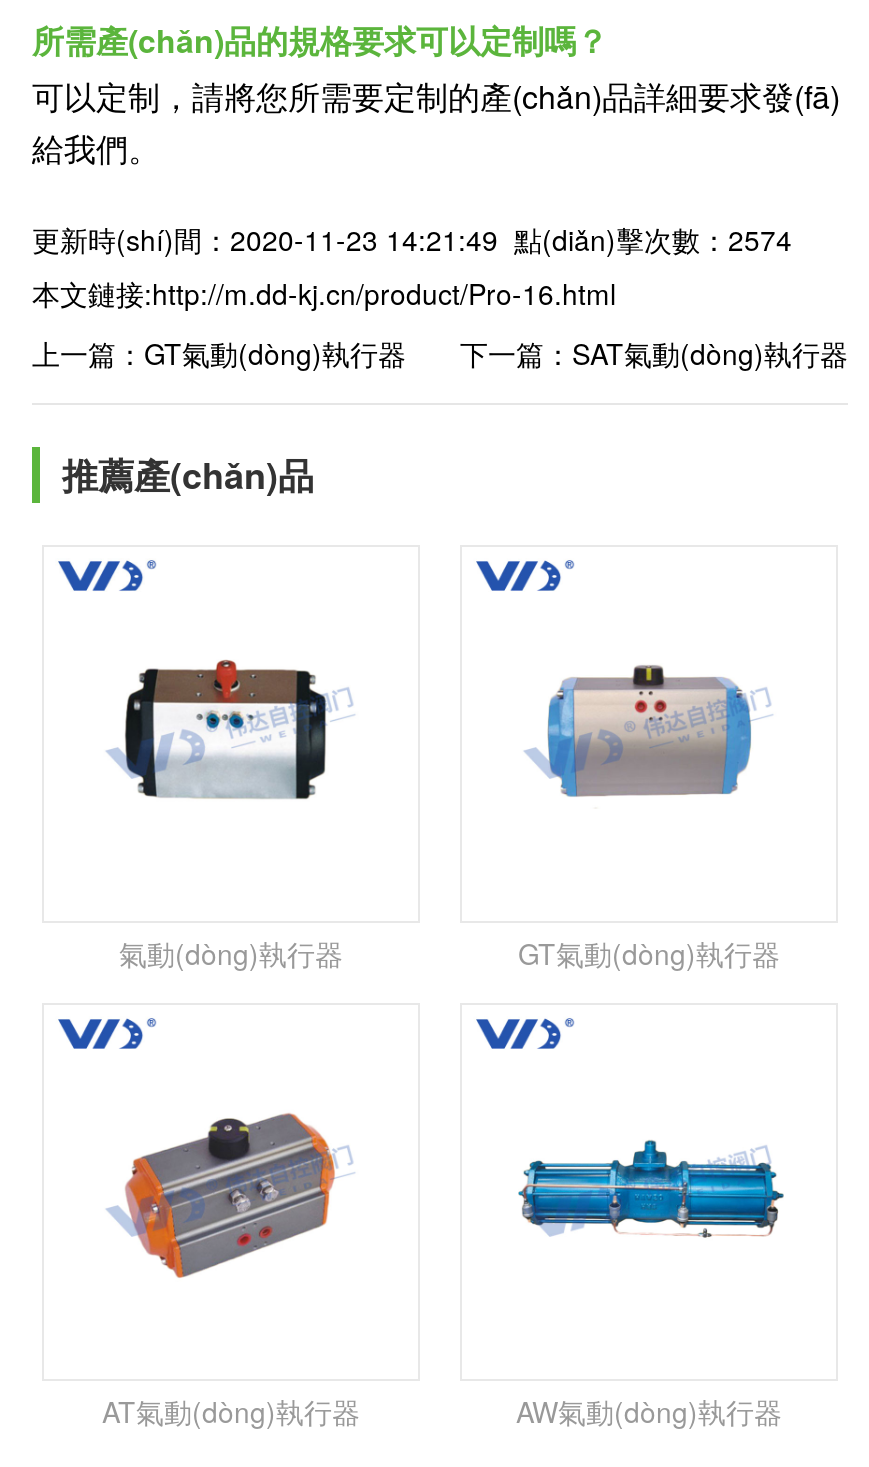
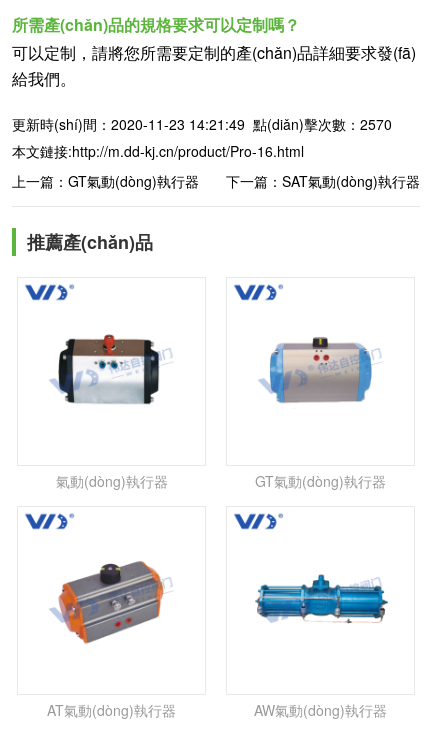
- 更新時(shí)間：2020-11-23 14:21:49 點(diǎn)擊次數：2574
+ 更新時(shí)間：2020-11-23 14:21:49 點(diǎn)擊次數：2570
